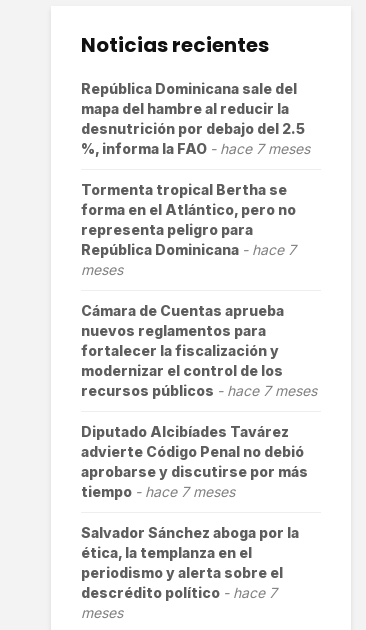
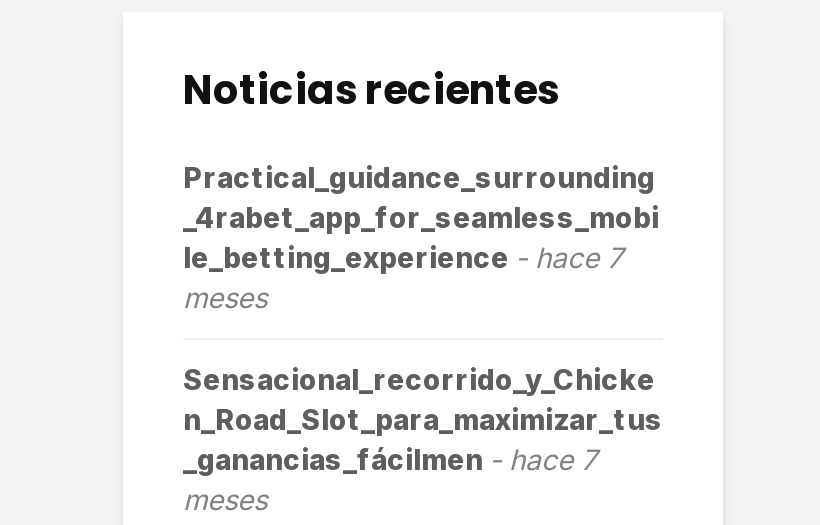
- República Dominicana sale del
- mapa del hambre al reducir la
- desnutrición por debajo del 2.5
- %, informa la FAO
- hace 7 meses
- Tormenta tropical Bertha se
- forma en el Atlántico, pero no
- representa peligro para
- República Dominicana
+ Practical_guidance_surrounding
+ _4rabet_app_for_seamless_mobi
+ le_betting_experience

- Cámara de Cuentas aprueba
- nuevos reglamentos para
- fortalecer la fiscalización y
- modernizar el control de los
- recursos públicos
- hace 7 meses
- Diputado Alcibíades Tavárez
- advierte Código Penal no debió
- aprobarse y discutirse por más
- tiempo
- hace 7 meses
- Salvador Sánchez aboga por la
- ética, la templanza en el
- periodismo y alerta sobre el
- descrédito político
+ Sensacional_recorrido_y_Chicke
+ n_Road_Slot_para_maximizar_tus
+ _ganancias_fácilmen
